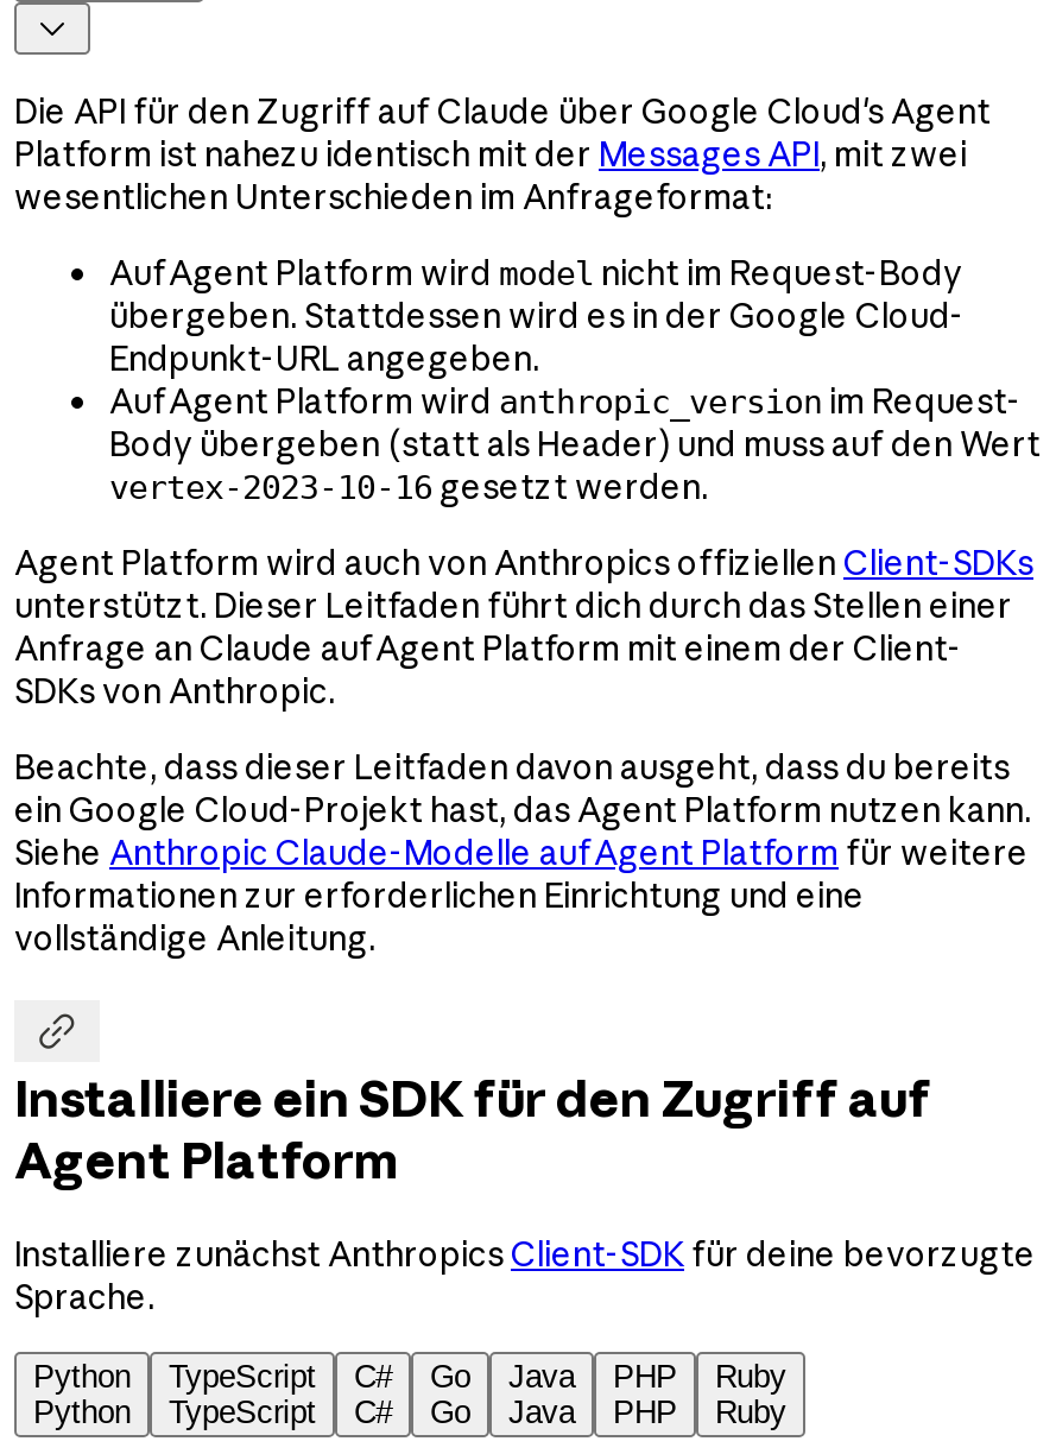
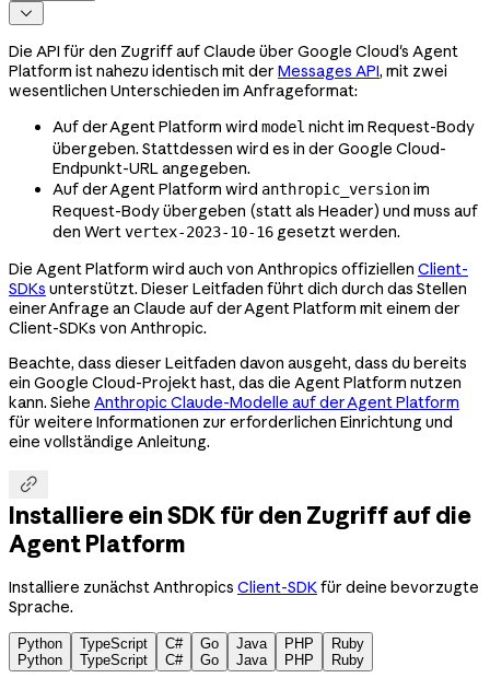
- Auf Agent Platform wird model nicht im Request-Body
+ Auf der Agent Platform wird model nicht im Request-Body

- Auf Agent Platform wird anthropic_version im Request-
- Body übergeben (statt als Header) und muss auf den Wert
- vertex-2023-10-16 gesetzt werden.
+ Auf der Agent Platform wird anthropic_version im
+ Request-Body übergeben (statt als Header) und muss auf
+ den Wert vertex-2023-10-16 gesetzt werden.

- Agent Platform wird auch von Anthropics offiziellen Client-SDKs
- unterstützt. Dieser Leitfaden führt dich durch das Stellen einer
- Anfrage an Claude auf Agent Platform mit einem der Client-
- SDKs von Anthropic.
+ Die Agent Platform wird auch von Anthropics offiziellen Client-
+ SDKs unterstützt. Dieser Leitfaden führt dich durch das Stellen
+ einer Anfrage an Claude auf der Agent Platform mit einem der
+ Client-SDKs von Anthropic.

- ein Google Cloud-Projekt hast, das Agent Platform nutzen kann.
- Siehe Anthropic Claude-Modelle auf Agent Platform für weitere
- Informationen zur erforderlichen Einrichtung und eine
- vollständige Anleitung.
+ ein Google Cloud-Projekt hast, das die Agent Platform nutzen
+ kann. Siehe Anthropic Claude-Modelle auf der Agent Platform
+ für weitere Informationen zur erforderlichen Einrichtung und
+ eine vollständige Anleitung.

- Installiere ein SDK für den Zugriff auf
+ Installiere ein SDK für den Zugriff auf die
